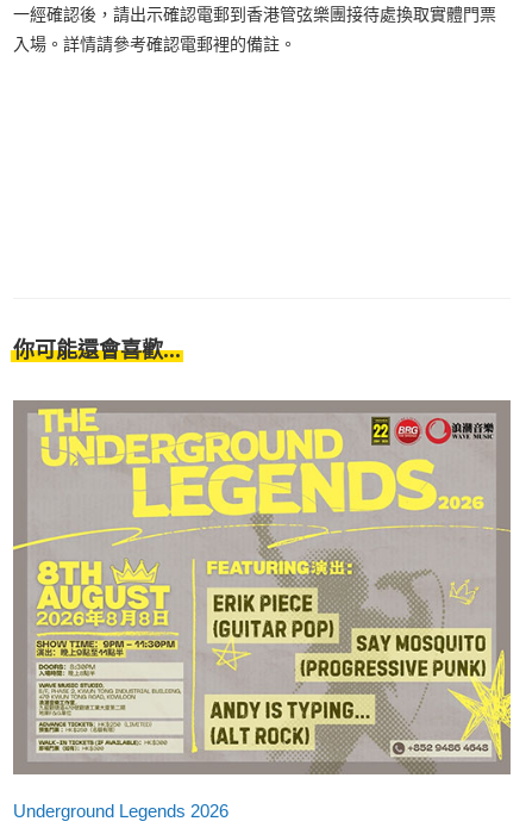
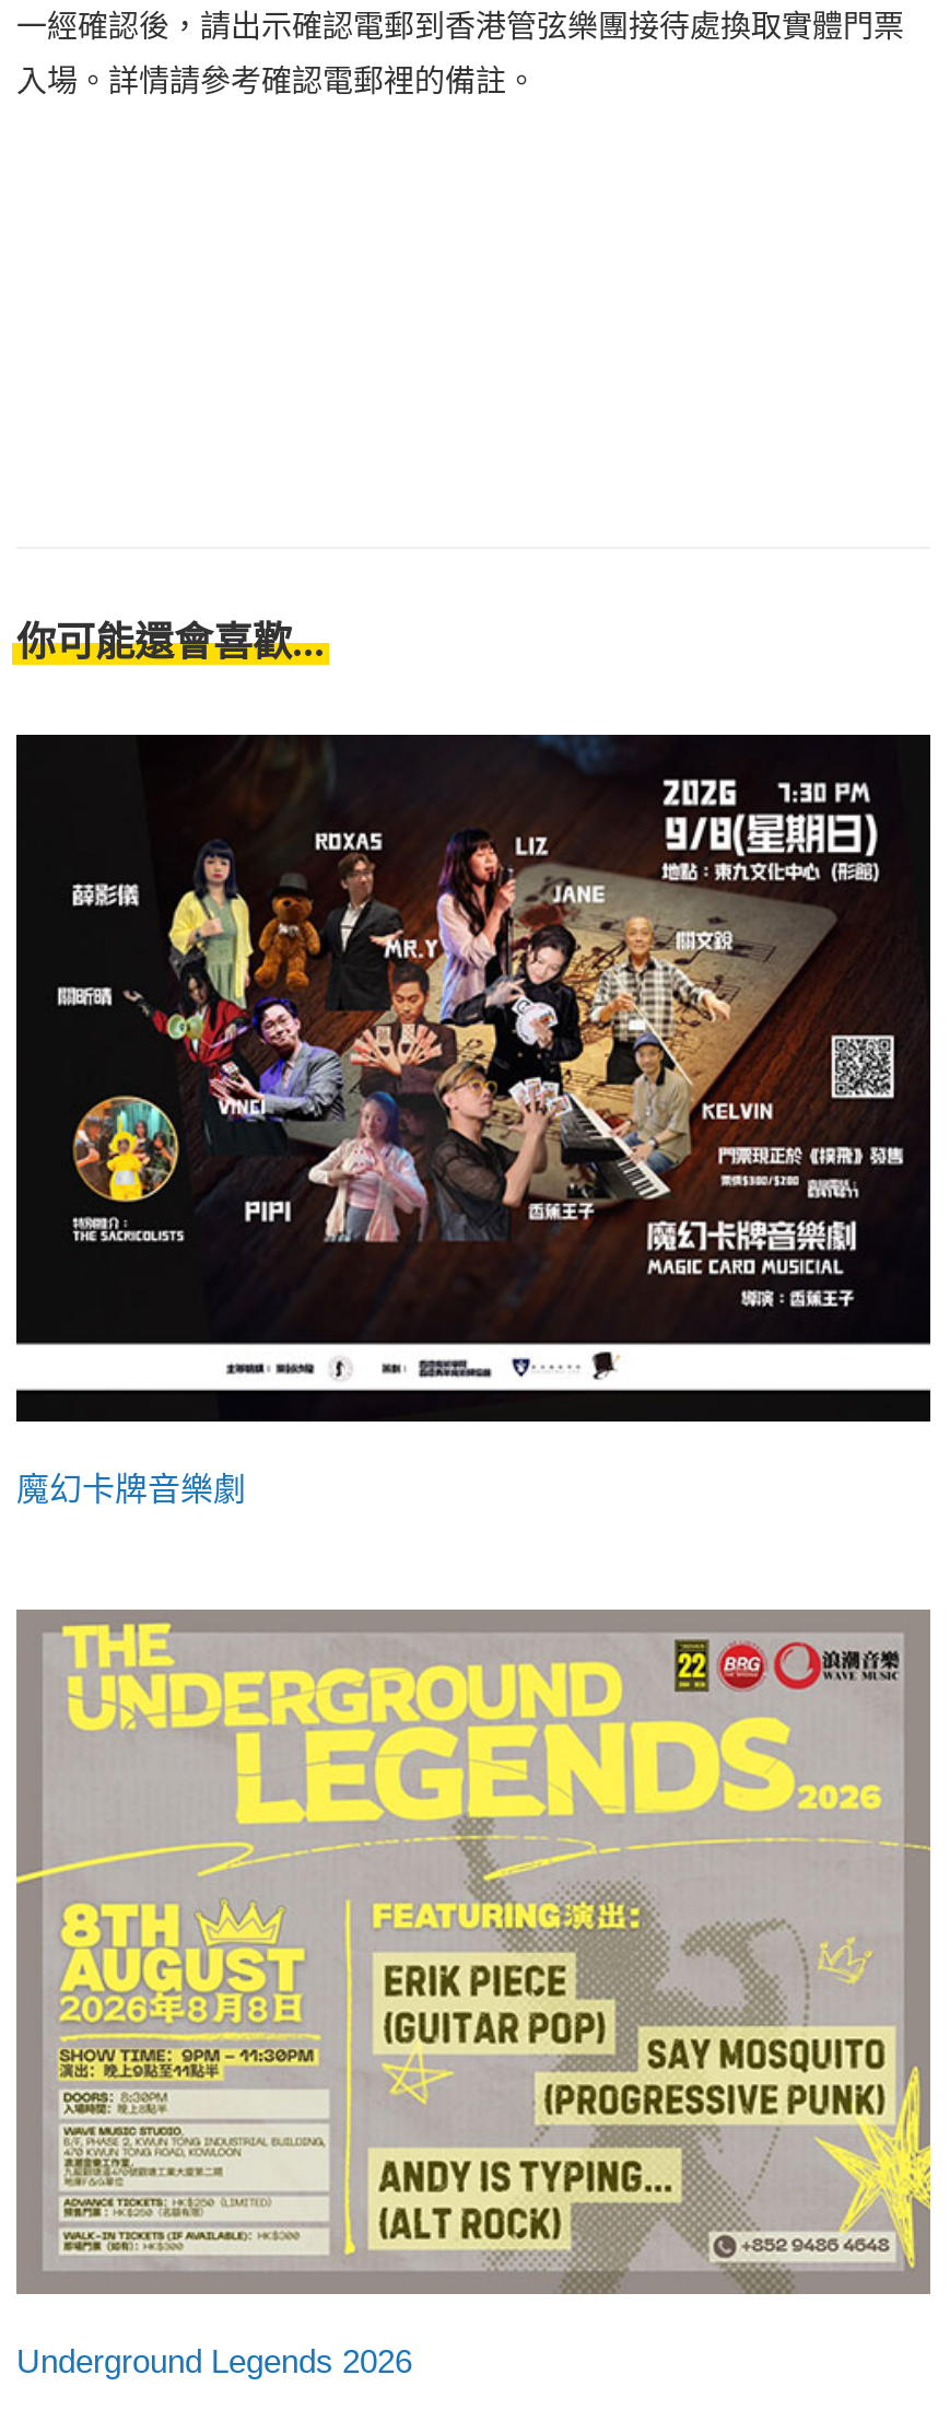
+ [image]
+ 魔幻卡牌音樂劇
